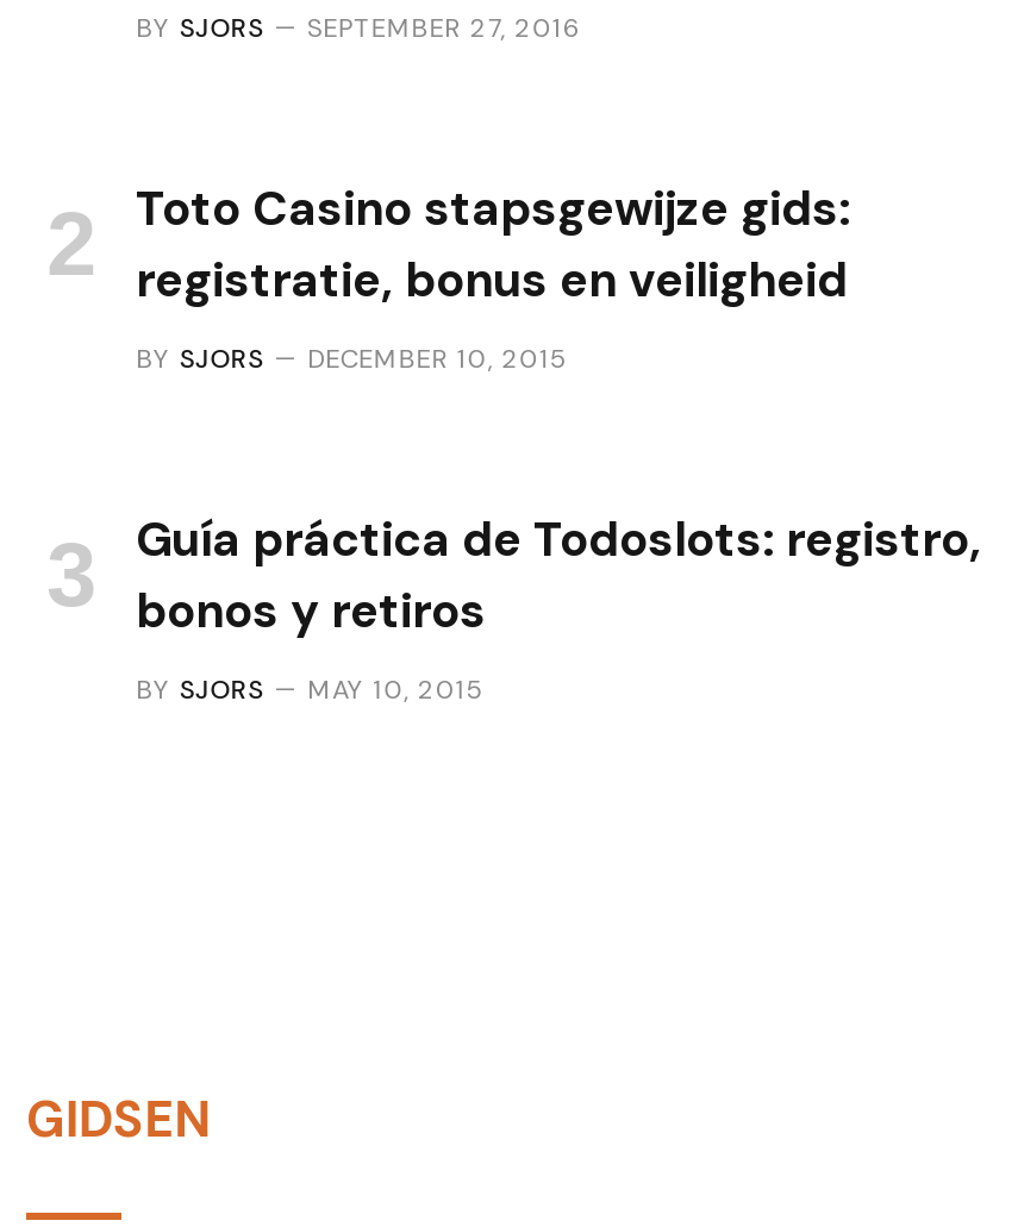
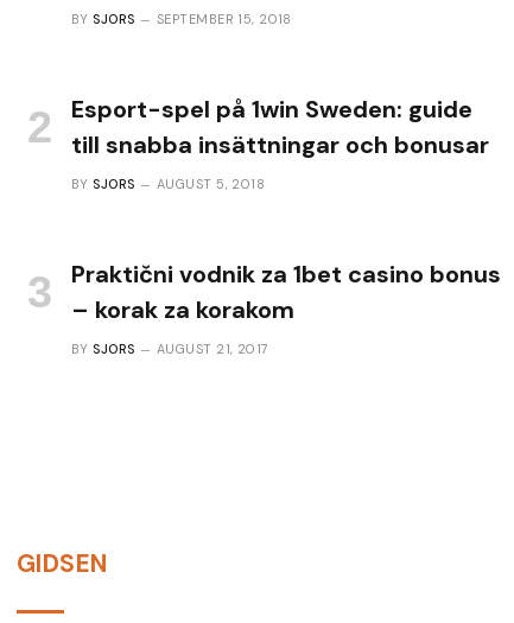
- BY SJORS SEPTEMBER 27, 2016
+ BY SJORS SEPTEMBER 15, 2018

- Toto Casino stapsgewijze gids:
- registratie, bonus en veiligheid
+ Esport-spel på 1win Sweden: guide
+ till snabba insättningar och bonusar

- BY SJORS DECEMBER 10, 2015
+ BY SJORS AUGUST 5, 2018

- Guía práctica de Todoslots: registro,
- bonos y retiros
+ Praktični vodnik za 1bet casino bonus
+ – korak za korakom

- BY SJORS MAY 10, 2015
+ BY SJORS AUGUST 21, 2017
